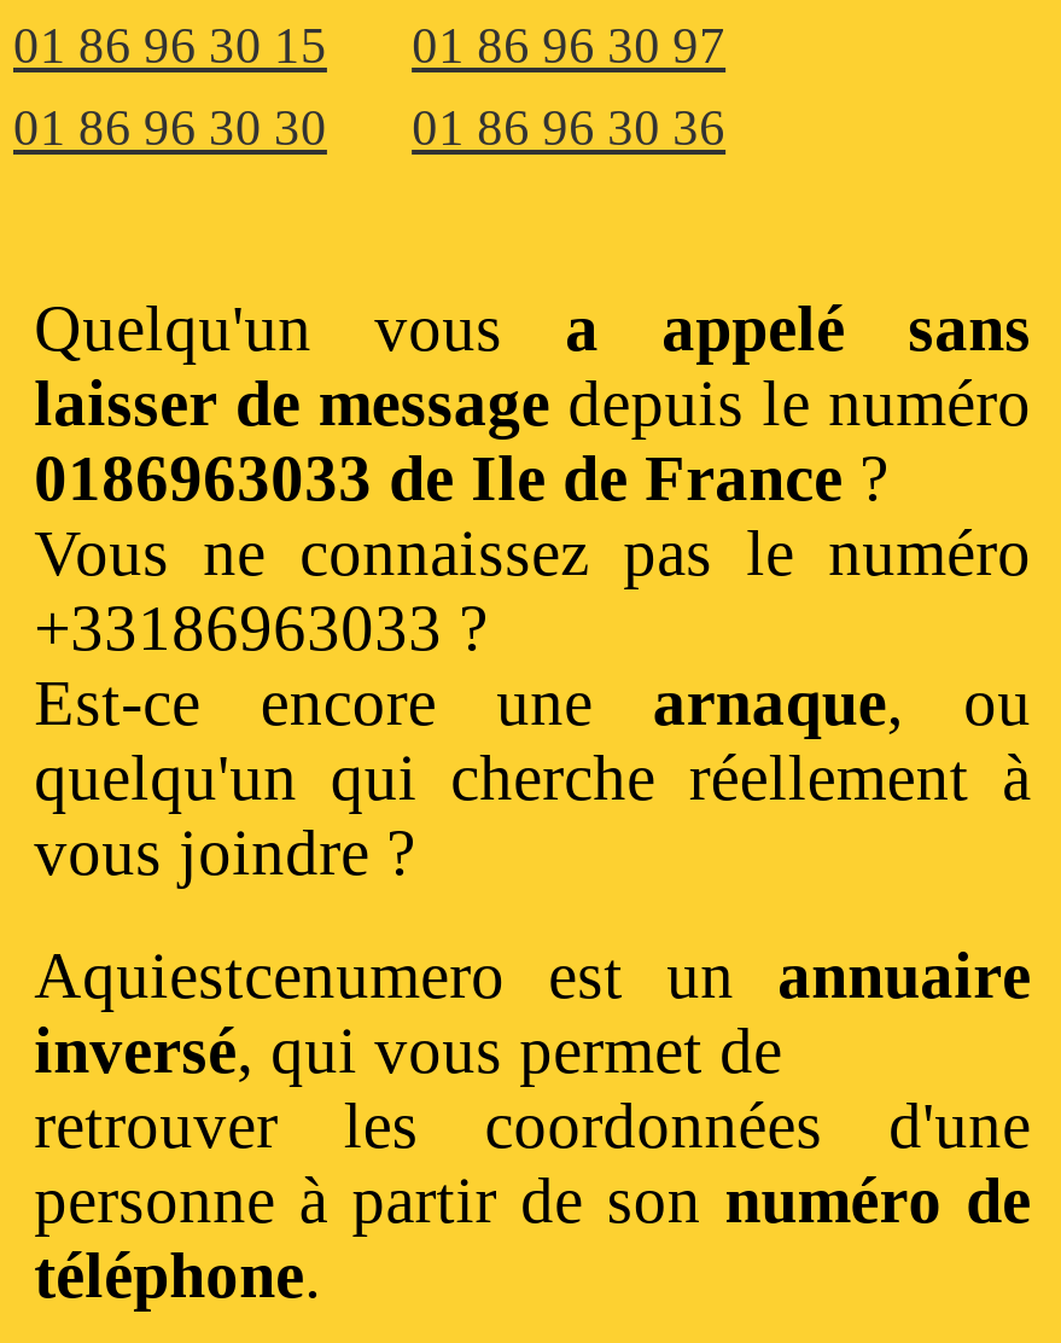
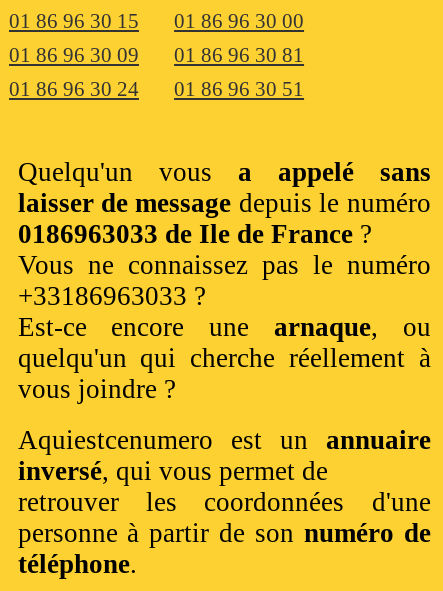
- 01 86 96 30 97
- 01 86 96 30 30
- 01 86 96 30 36
+ 01 86 96 30 00
+ 01 86 96 30 09
+ 01 86 96 30 81
+ 01 86 96 30 24
+ 01 86 96 30 51
